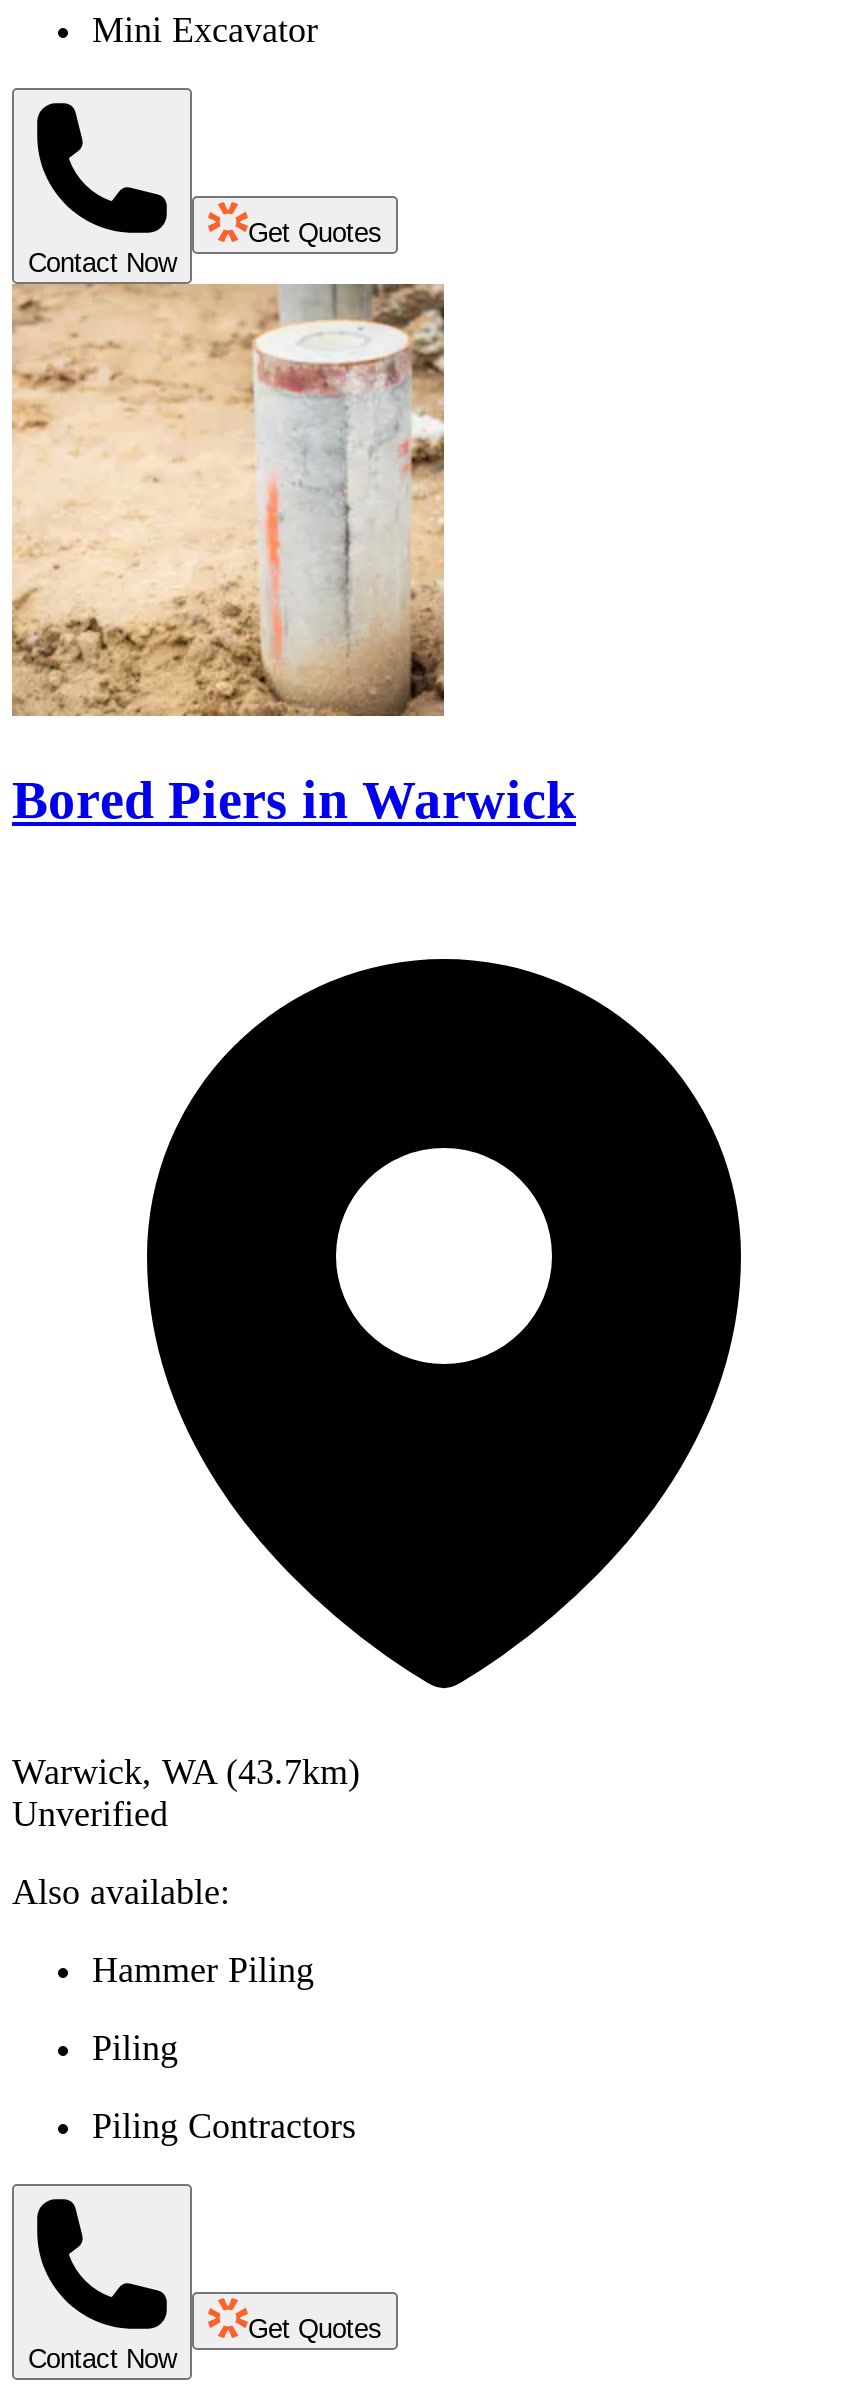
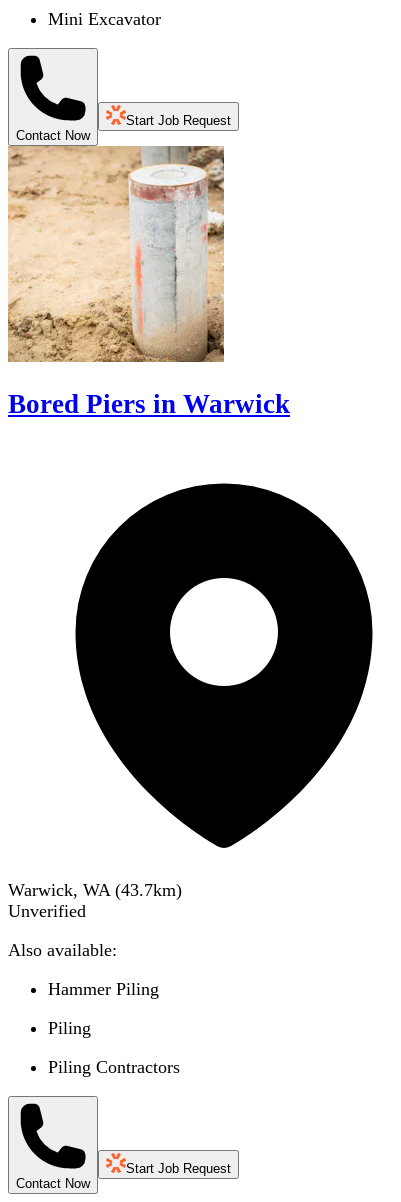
- Get Quotes
+ Start Job Request

- Get Quotes
+ Start Job Request
